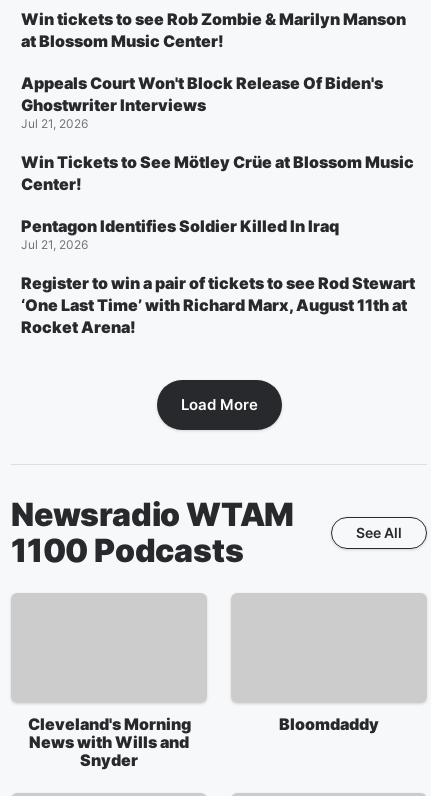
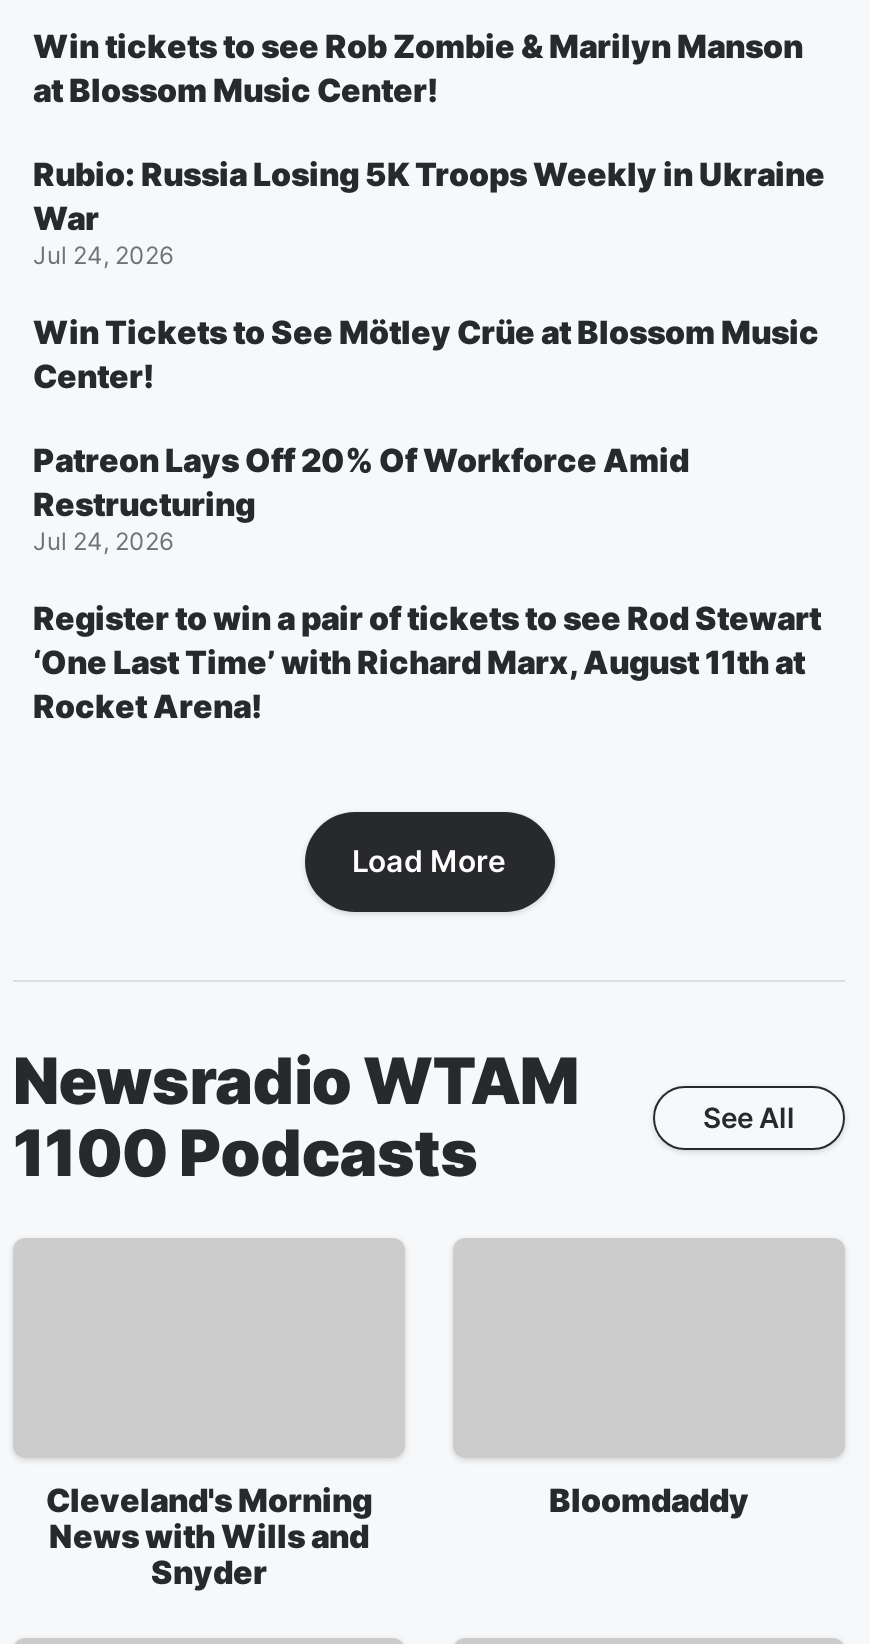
- Appeals Court Won't Block Release Of Biden's
- Ghostwriter Interviews
- Jul 21, 2026
+ Rubio: Russia Losing 5K Troops Weekly in Ukraine
+ War
+ Jul 24, 2026

- Pentagon Identifies Soldier Killed In Iraq
- Jul 21, 2026
+ Patreon Lays Off 20% Of Workforce Amid
+ Restructuring
+ Jul 24, 2026
